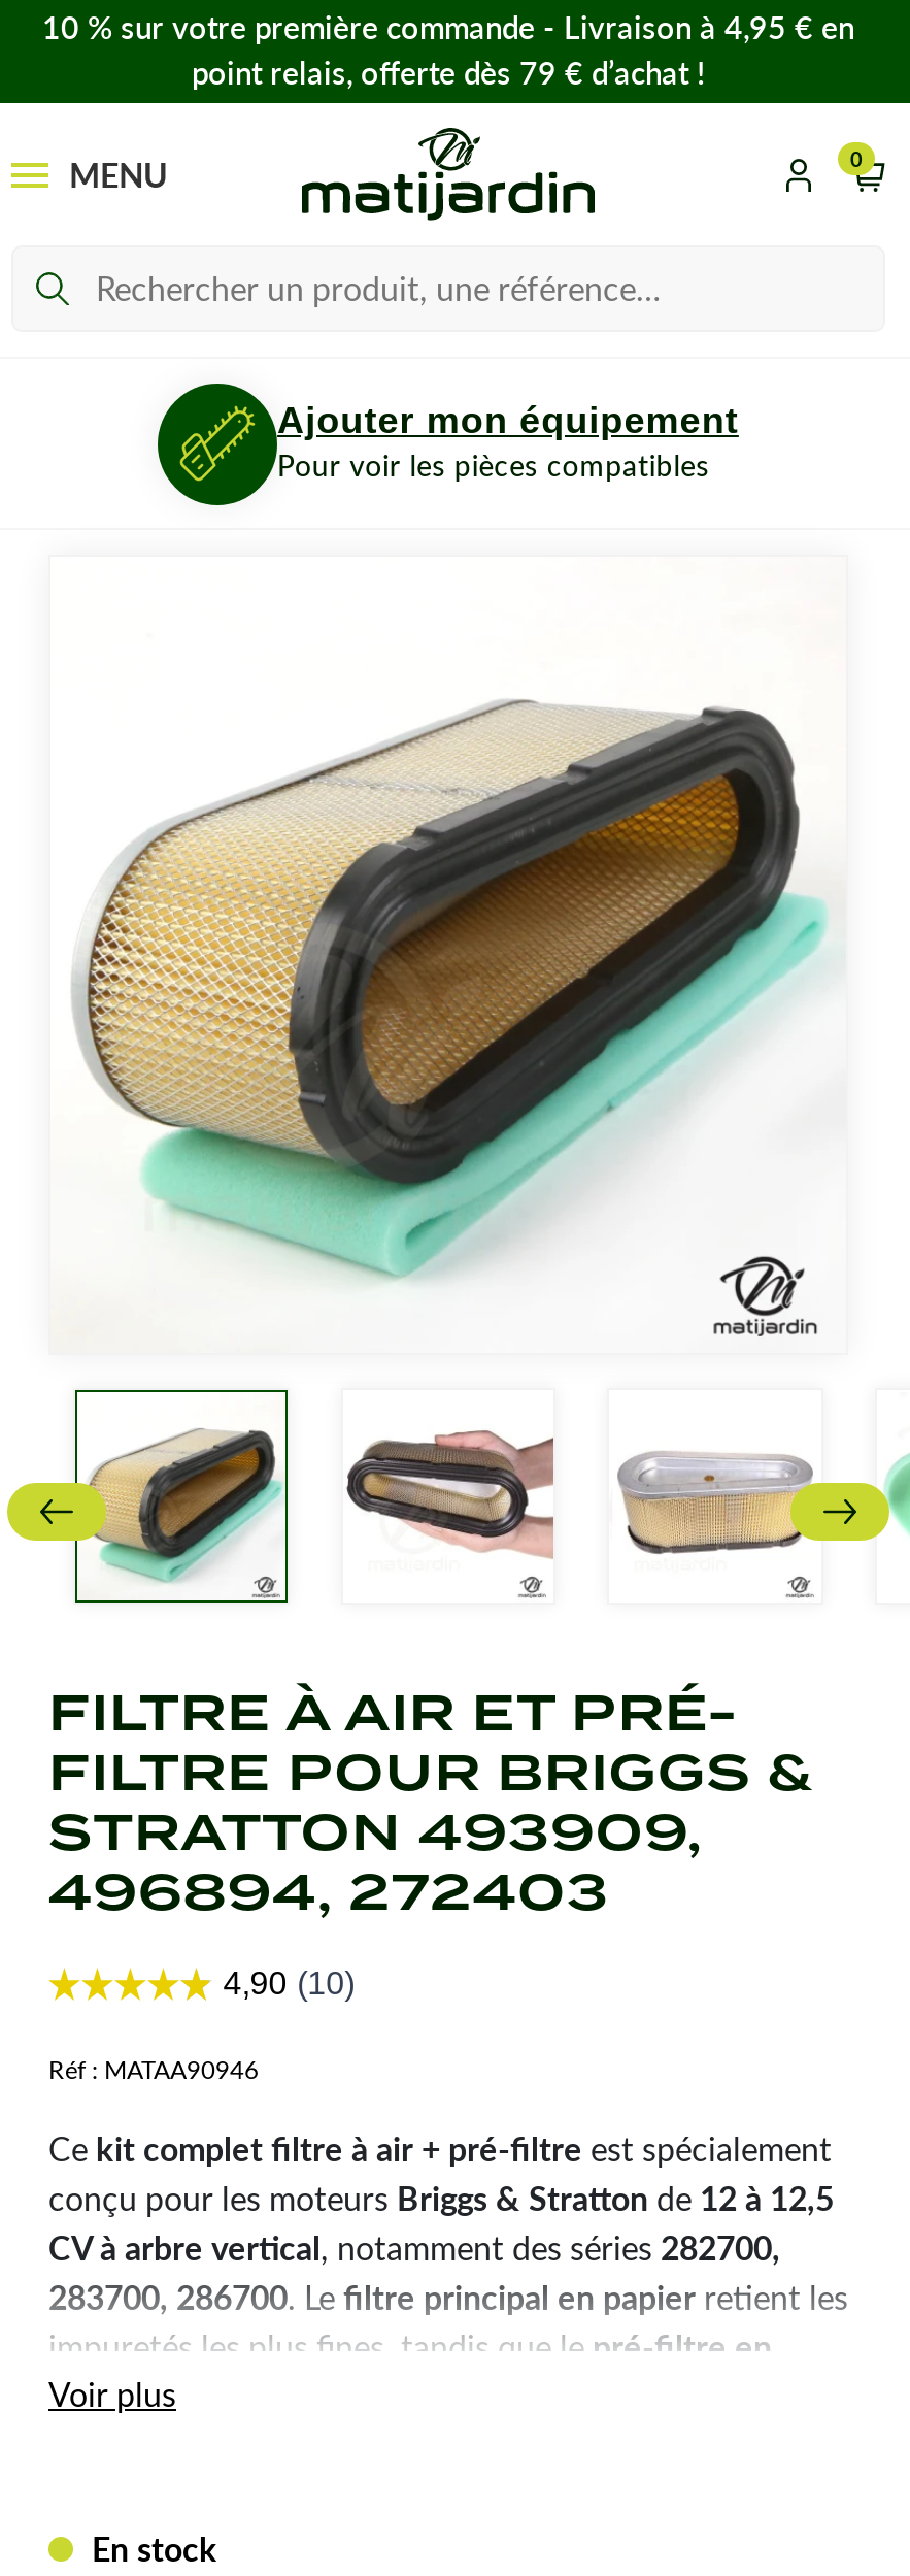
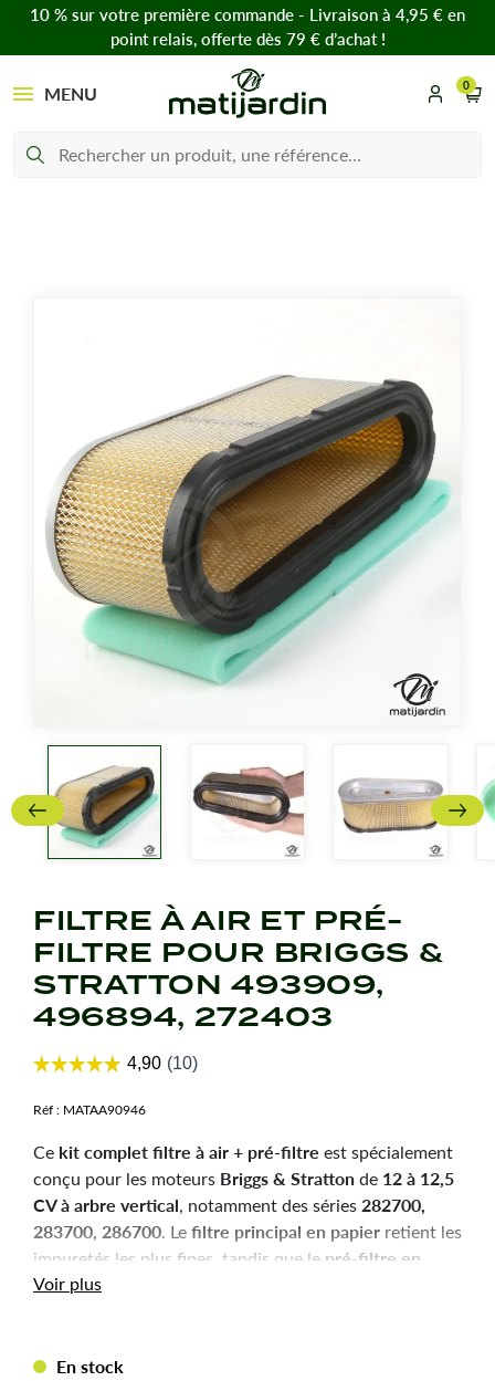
- [image]
- Ajouter mon équipement
- Pour voir les pièces compatibles
